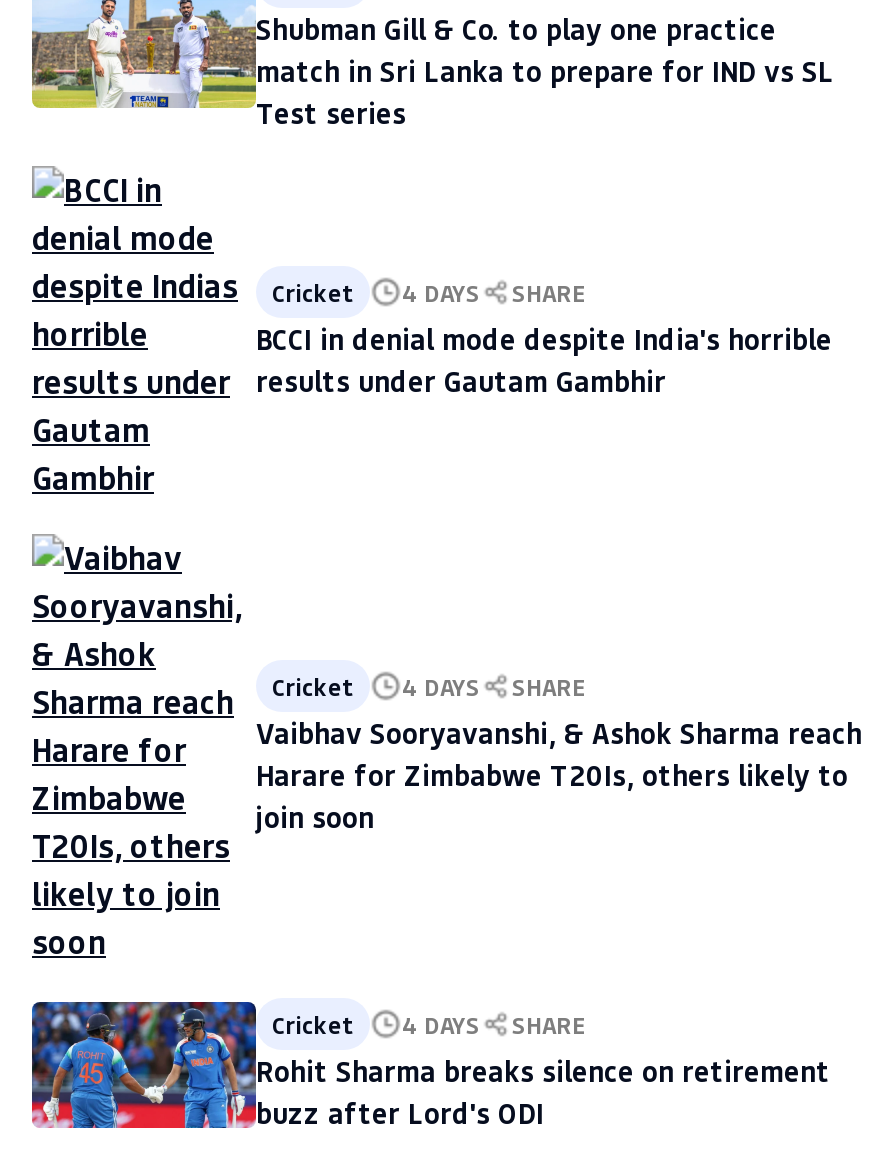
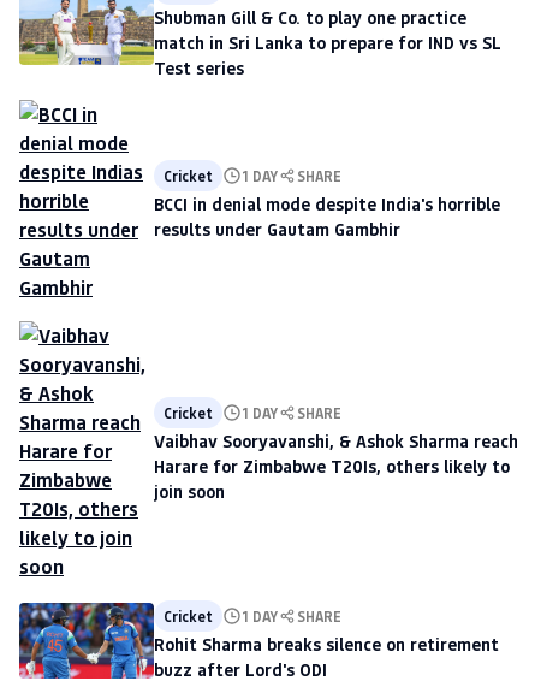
- Cricket 4 DAYS SHARE
+ Cricket 1 DAY SHARE

- Cricket 4 DAYS SHARE
+ Cricket 1 DAY SHARE

- Cricket 4 DAYS SHARE
+ Cricket 1 DAY SHARE
